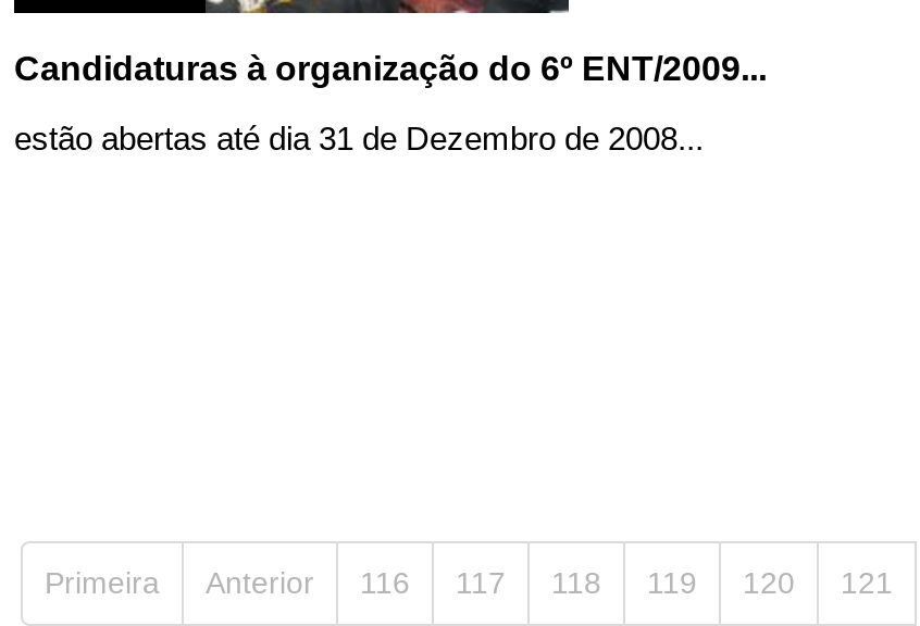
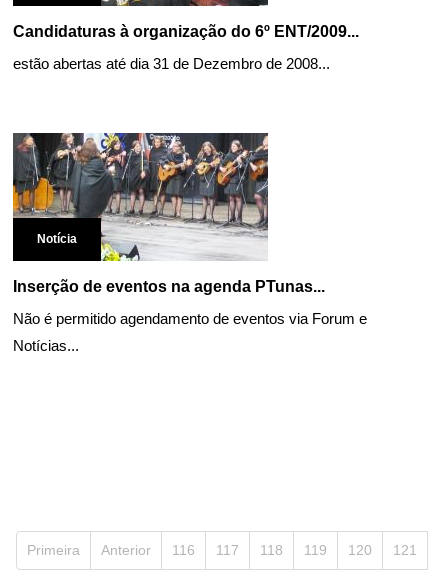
+ [image]
+ Notícia
+ Inserção de eventos na agenda PTunas...
+ Não é permitido agendamento de eventos via Forum e
+ Notícias...
